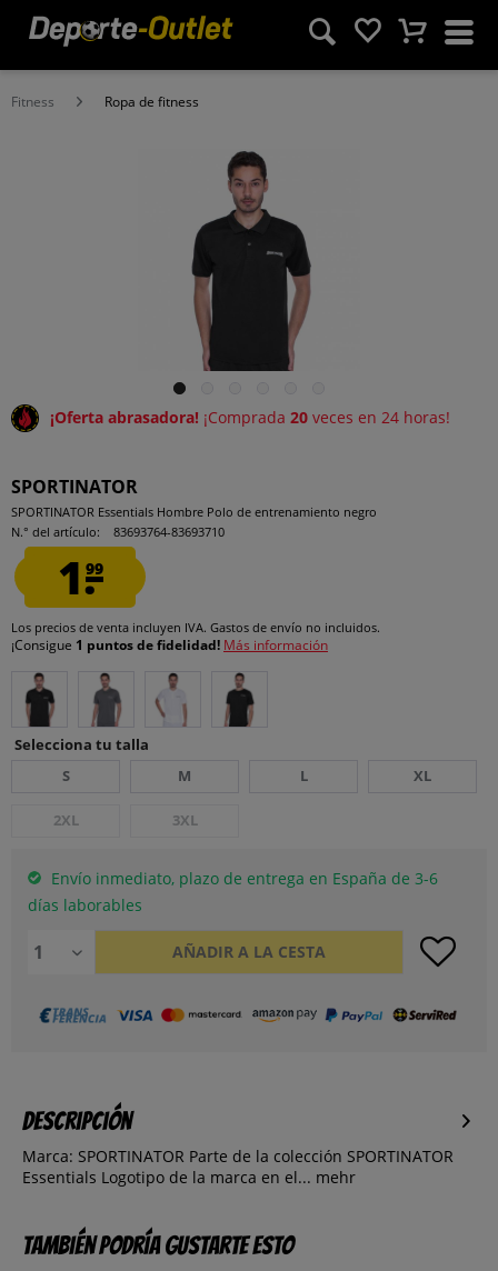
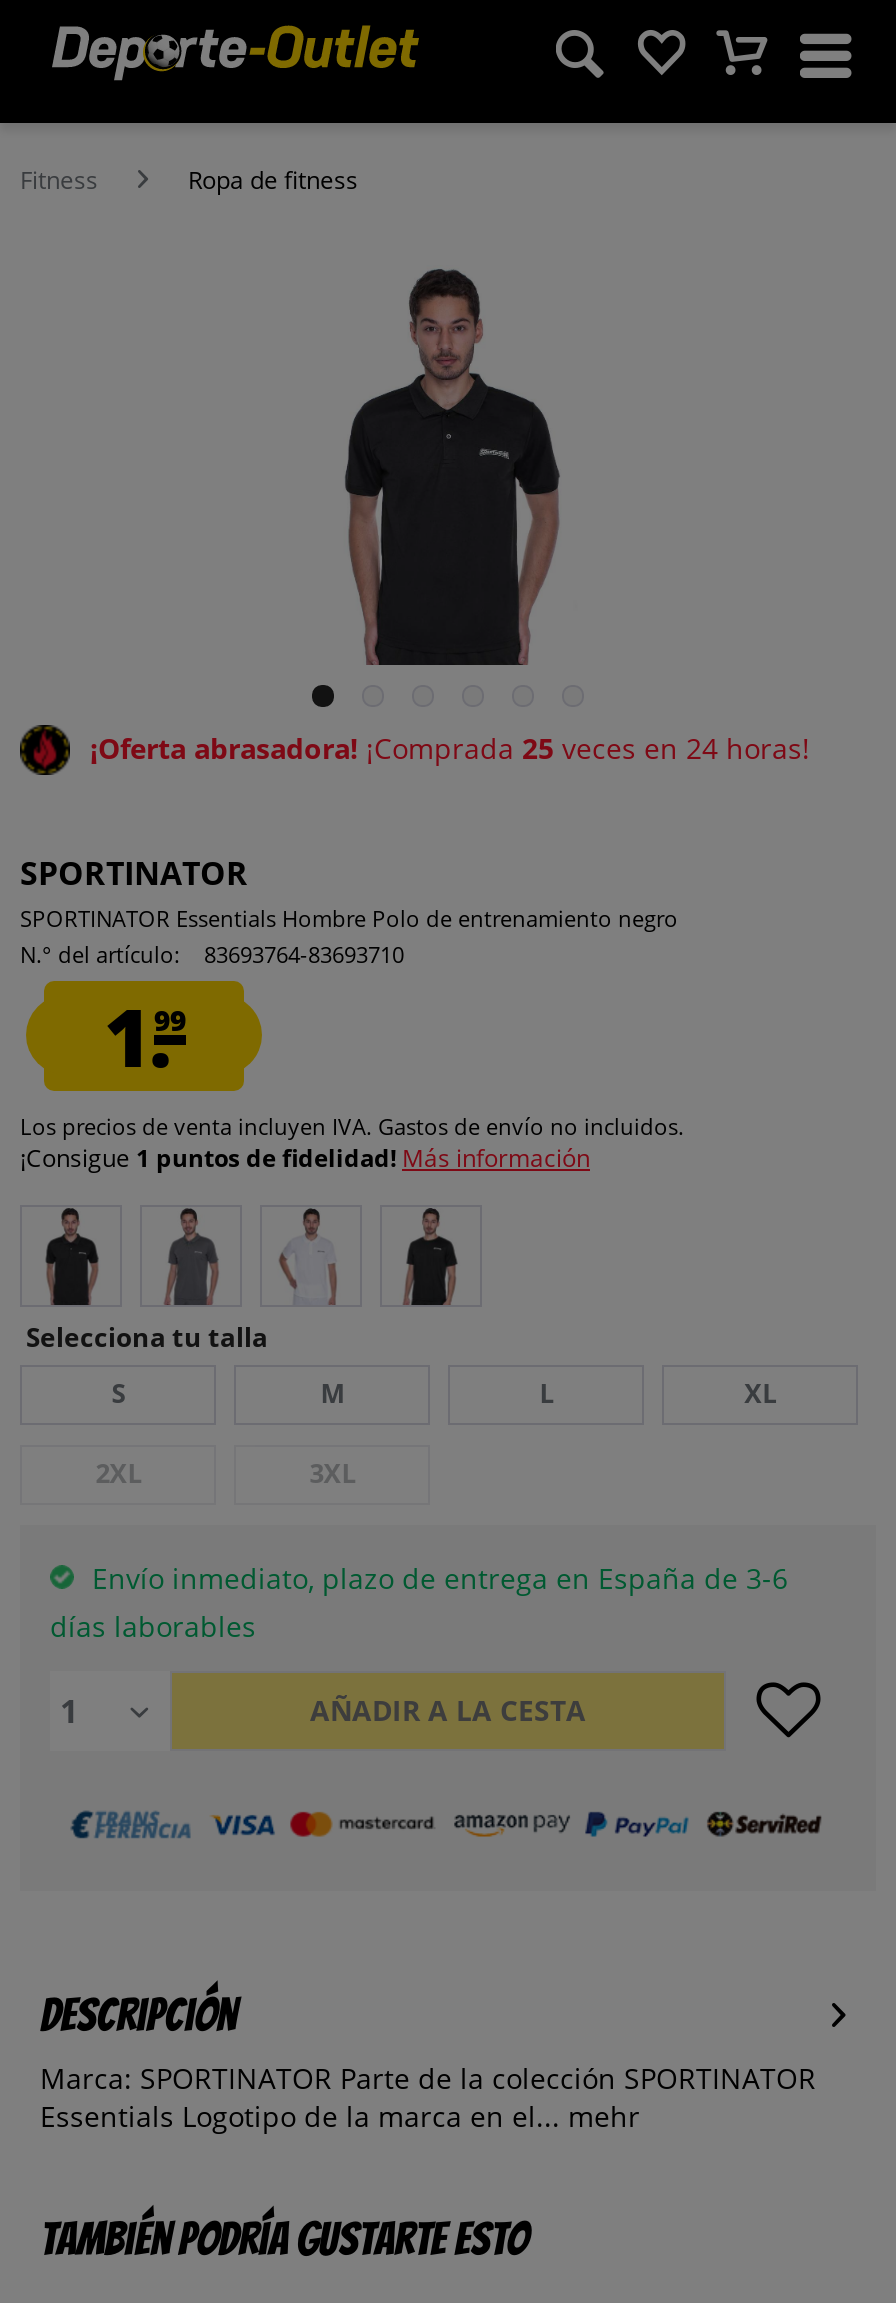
- ¡Oferta abrasadora! ¡Comprada 20 veces en 24 horas!
+ ¡Oferta abrasadora! ¡Comprada 25 veces en 24 horas!
